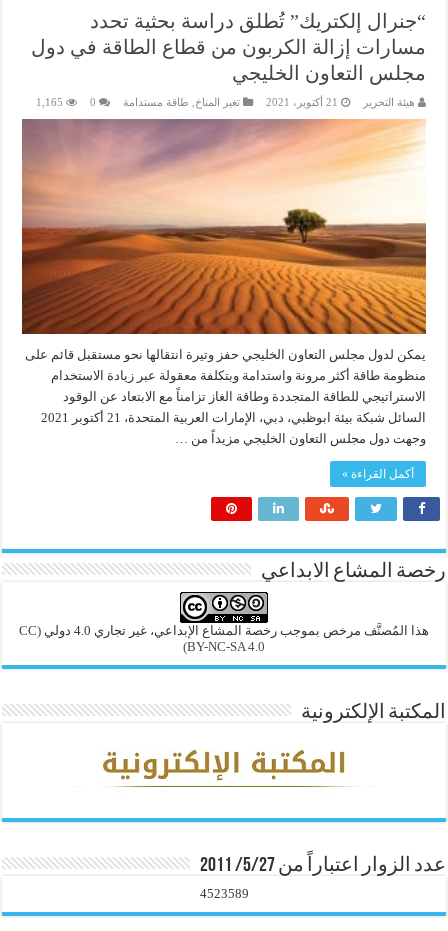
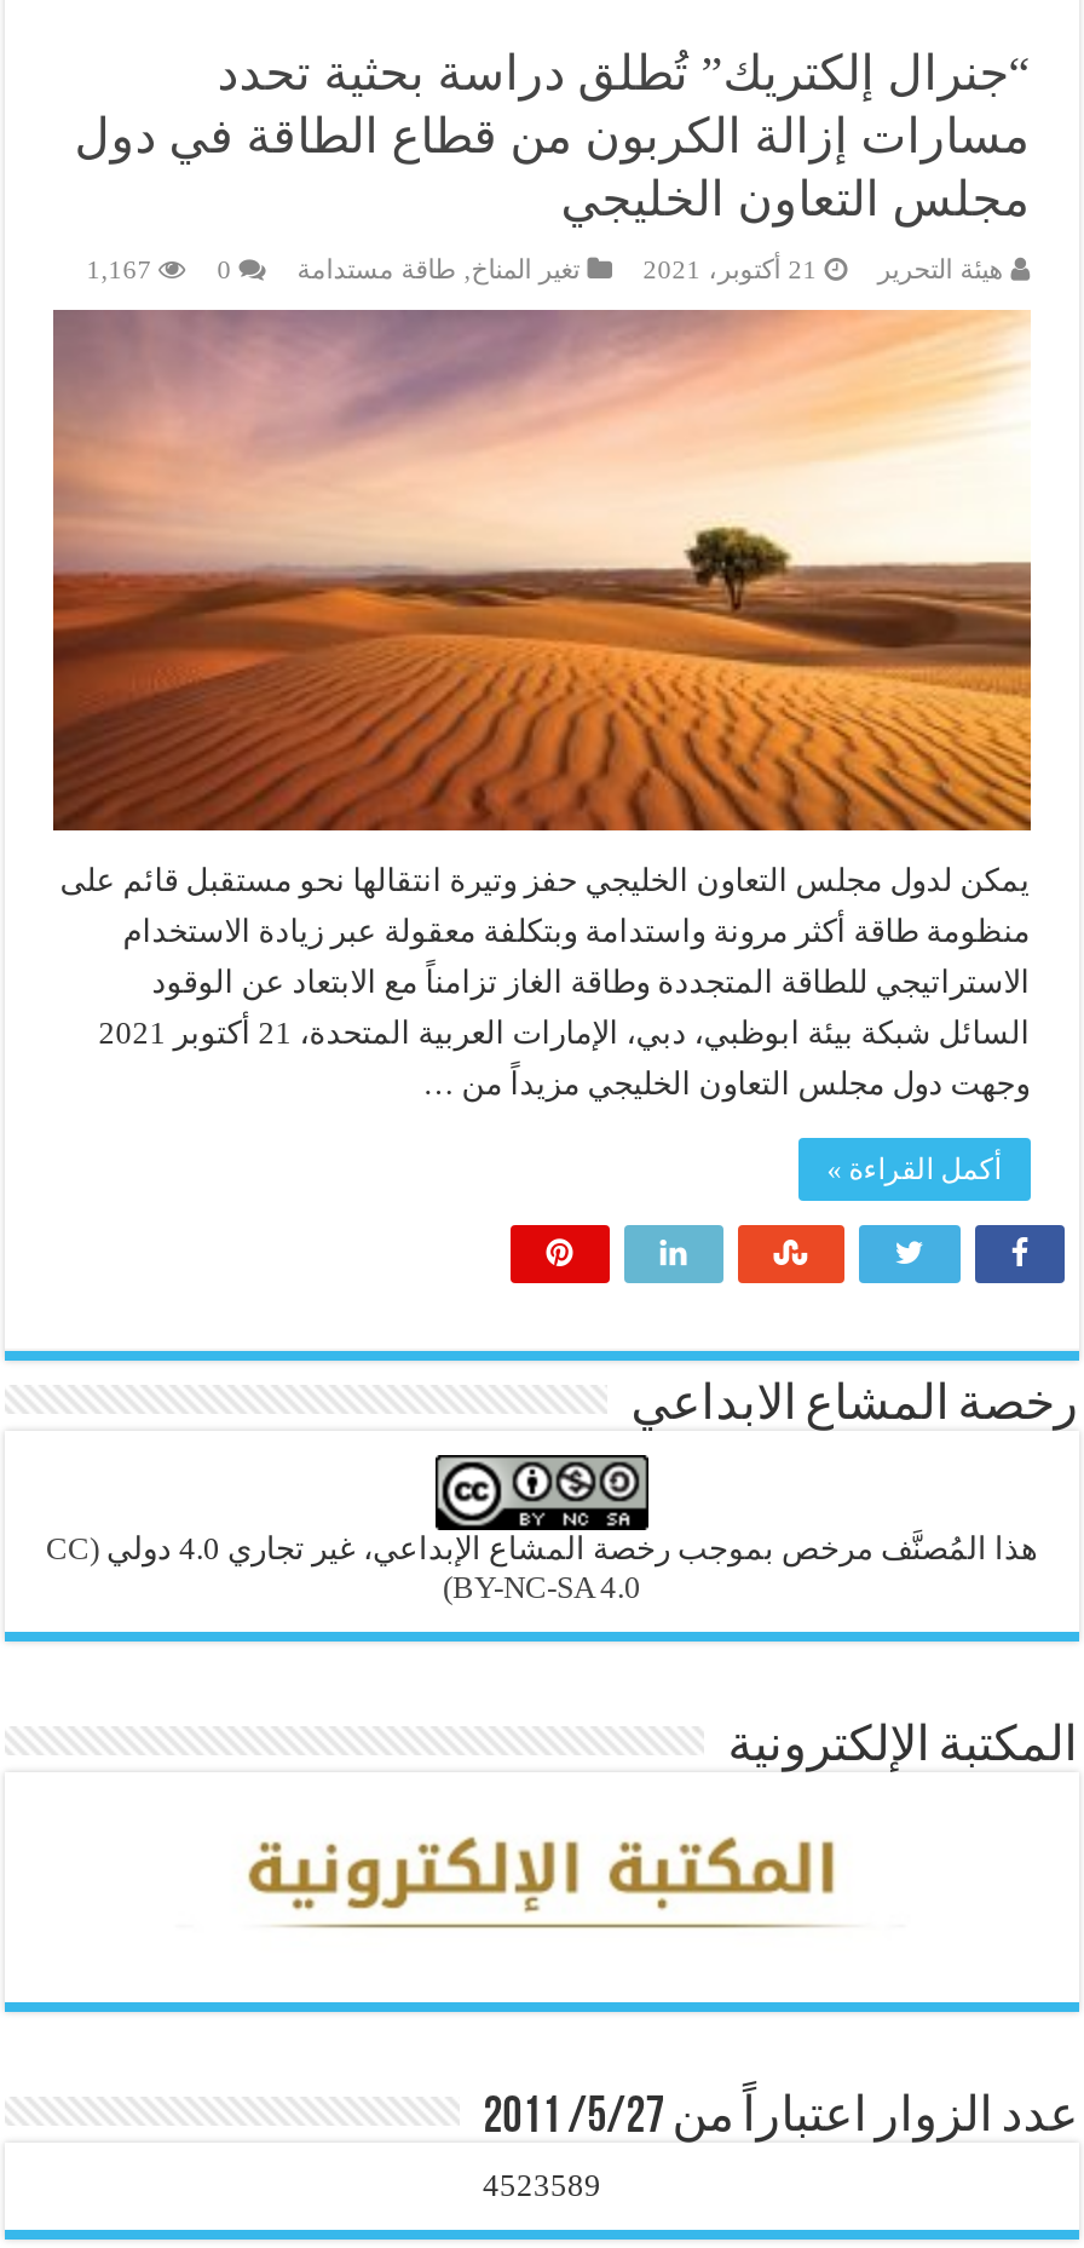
- 1,165
+ 1,167
